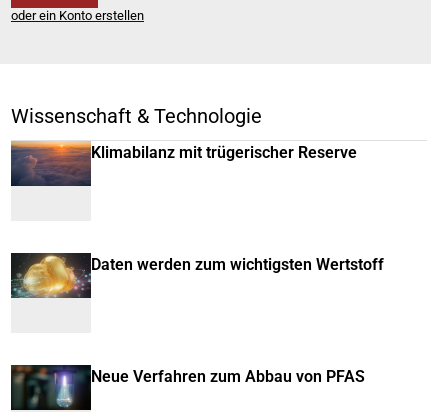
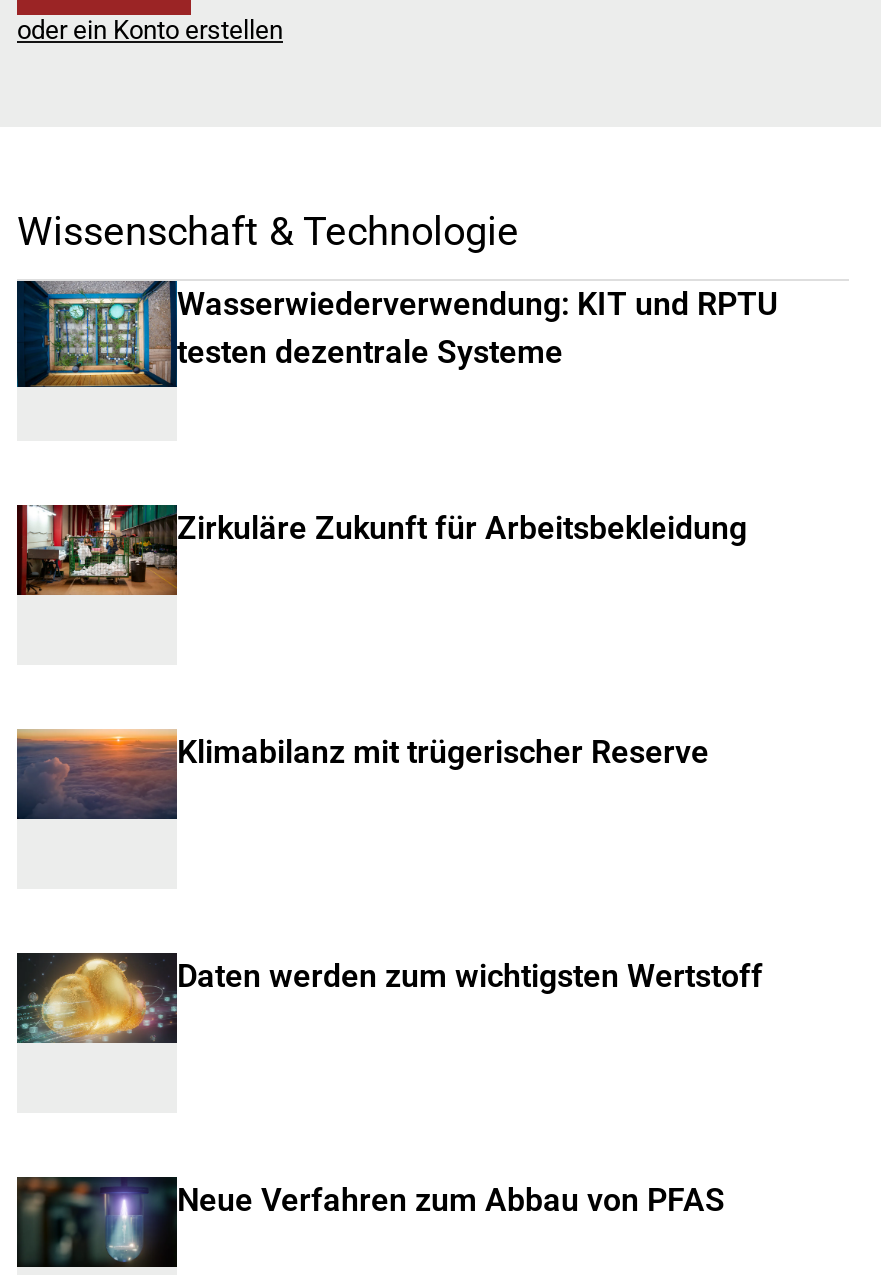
+ [image]
+ Wasserwiederverwendung: KIT und RPTU
+ testen dezentrale Systeme

+ [image]
+ Zirkuläre Zukunft für Arbeitsbekleidung
